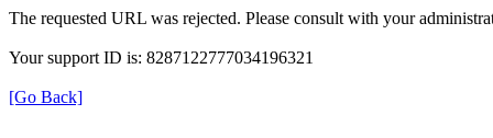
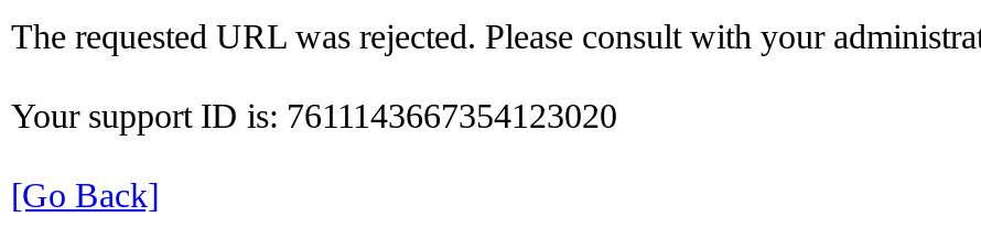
- Your support ID is: 8287122777034196321
+ Your support ID is: 7611143667354123020
